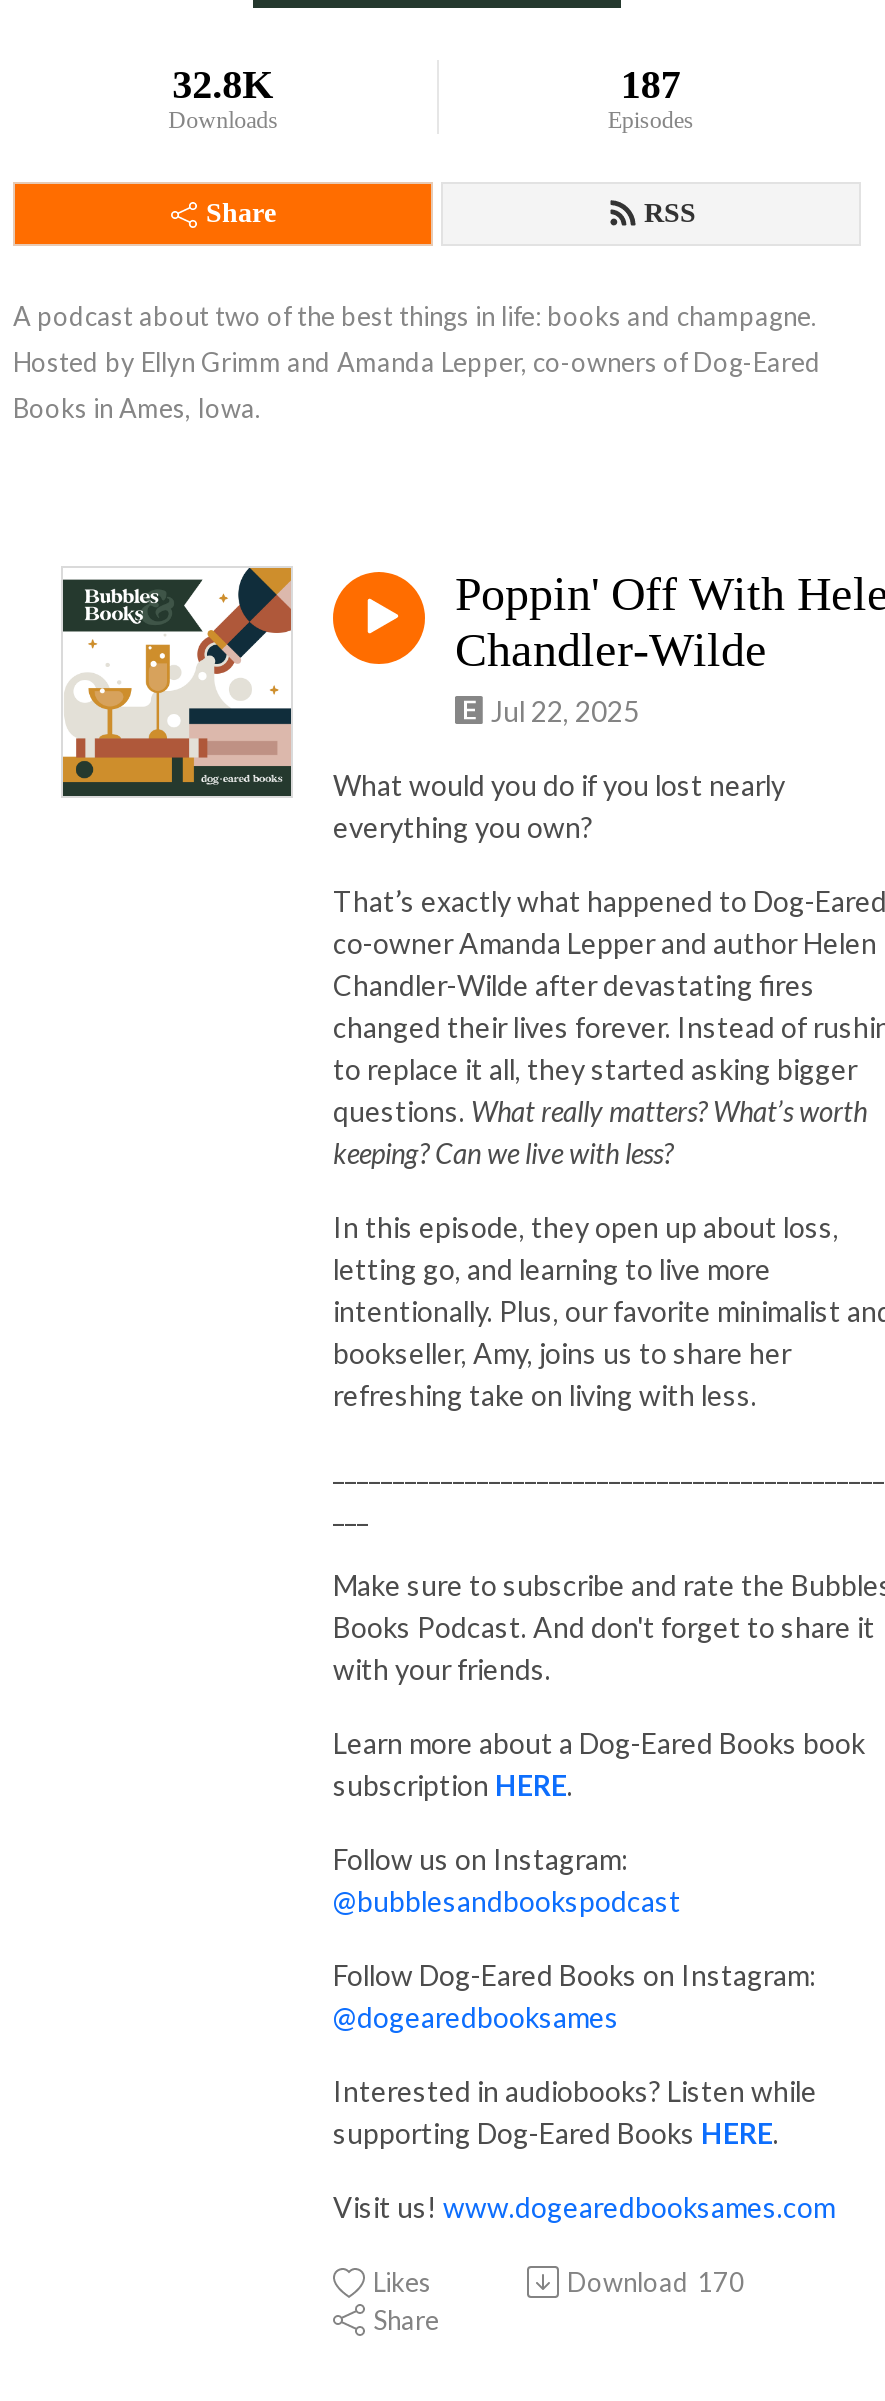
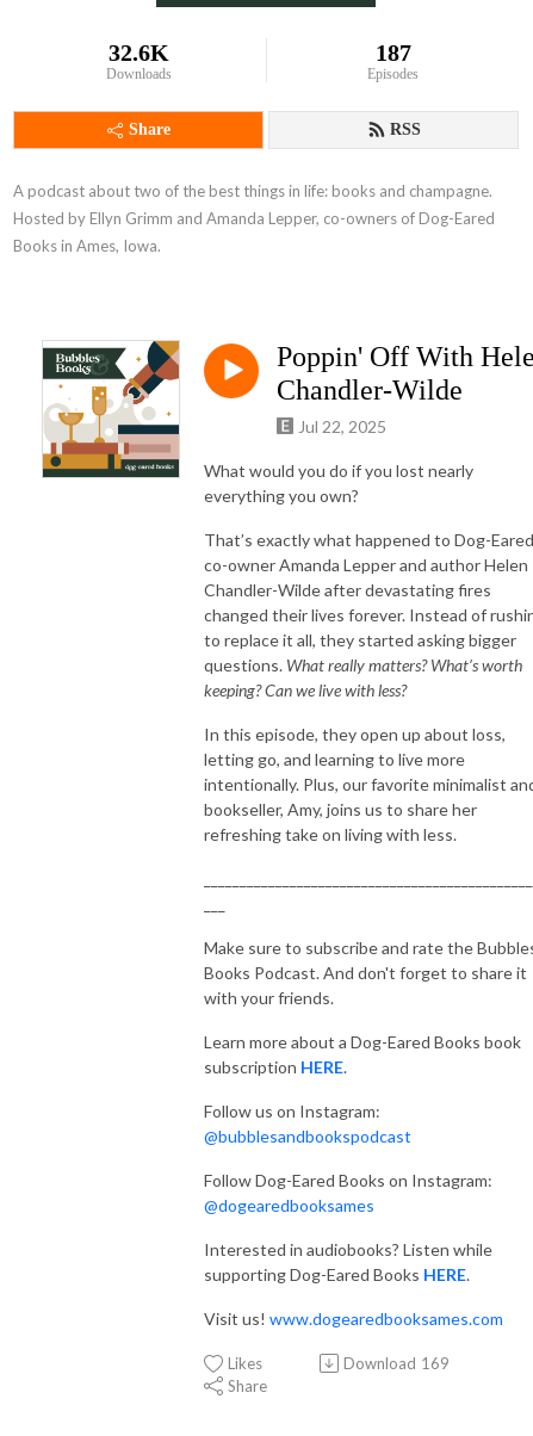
- 32.8K
+ 32.6K

- Download 170
+ Download 169
